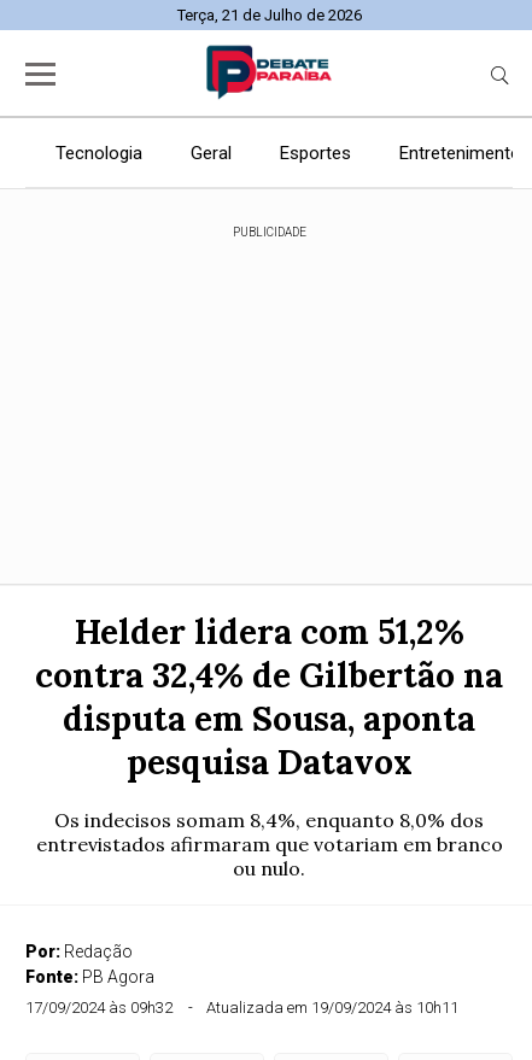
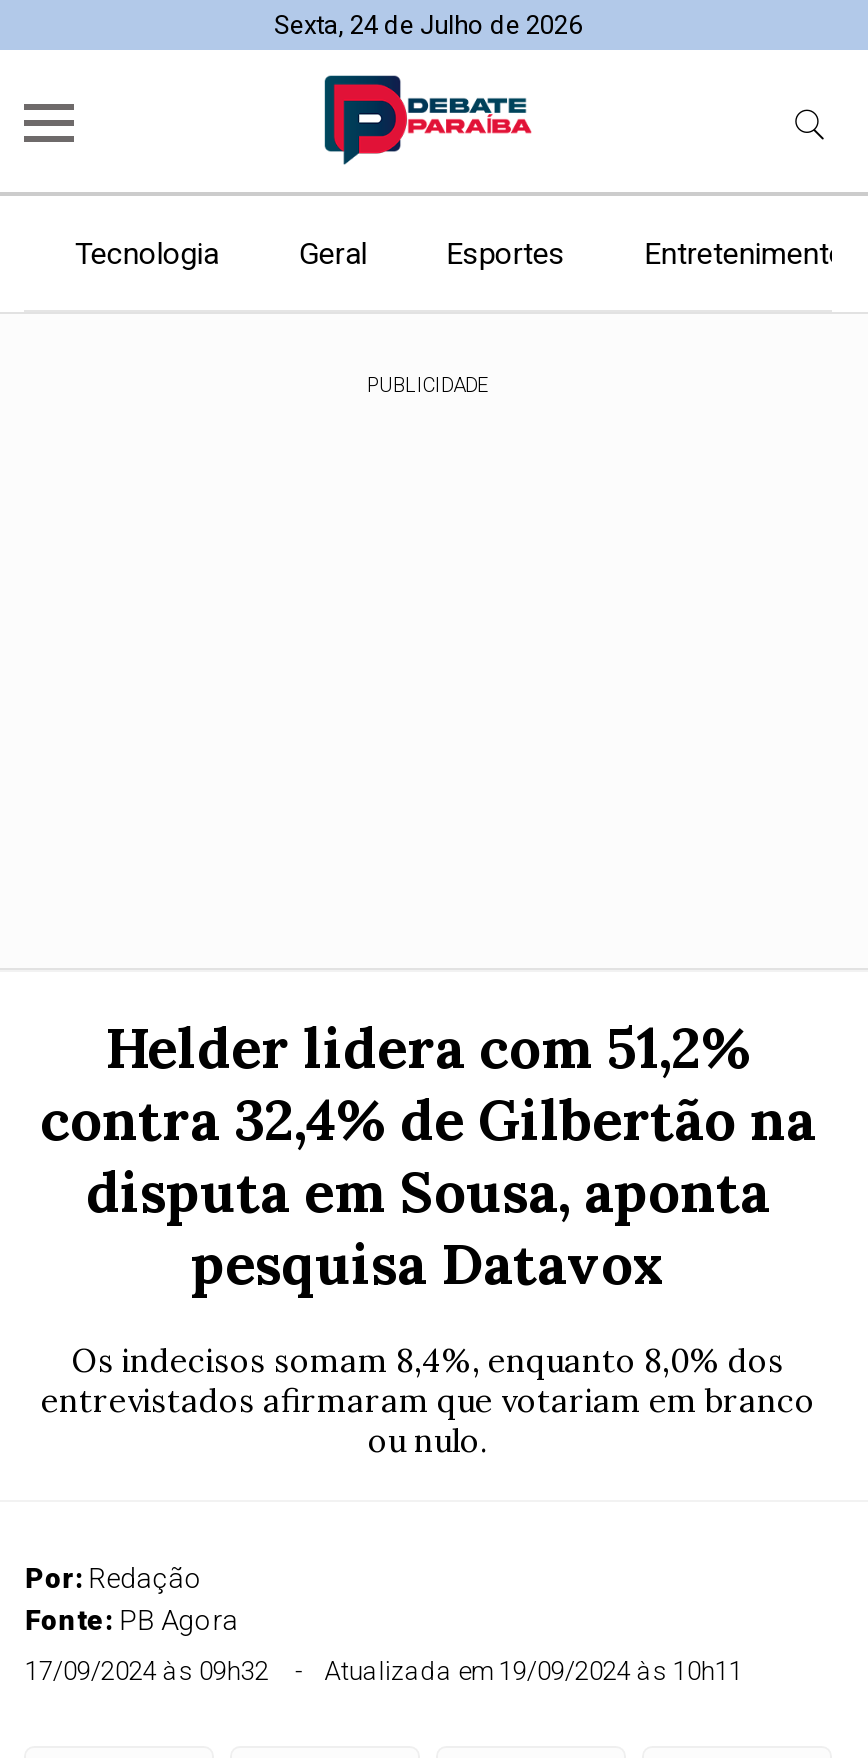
- Terça, 21 de Julho de 2026
+ Sexta, 24 de Julho de 2026
